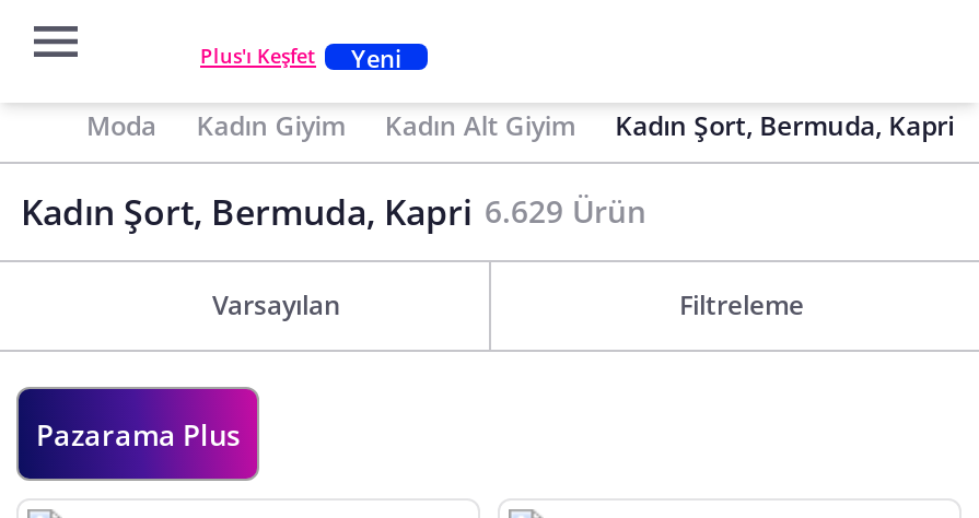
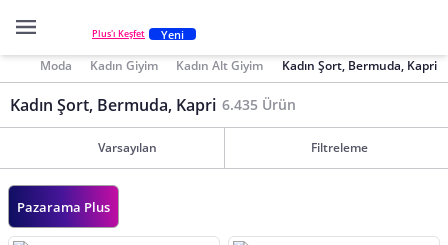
- Kadın Şort, Bermuda, Kapri 6.629 Ürün
+ Kadın Şort, Bermuda, Kapri 6.435 Ürün
